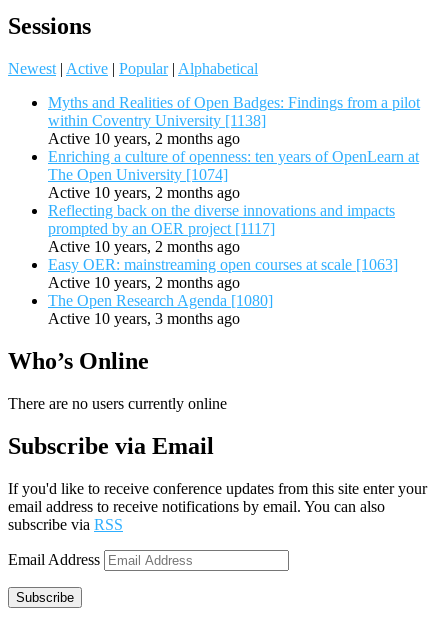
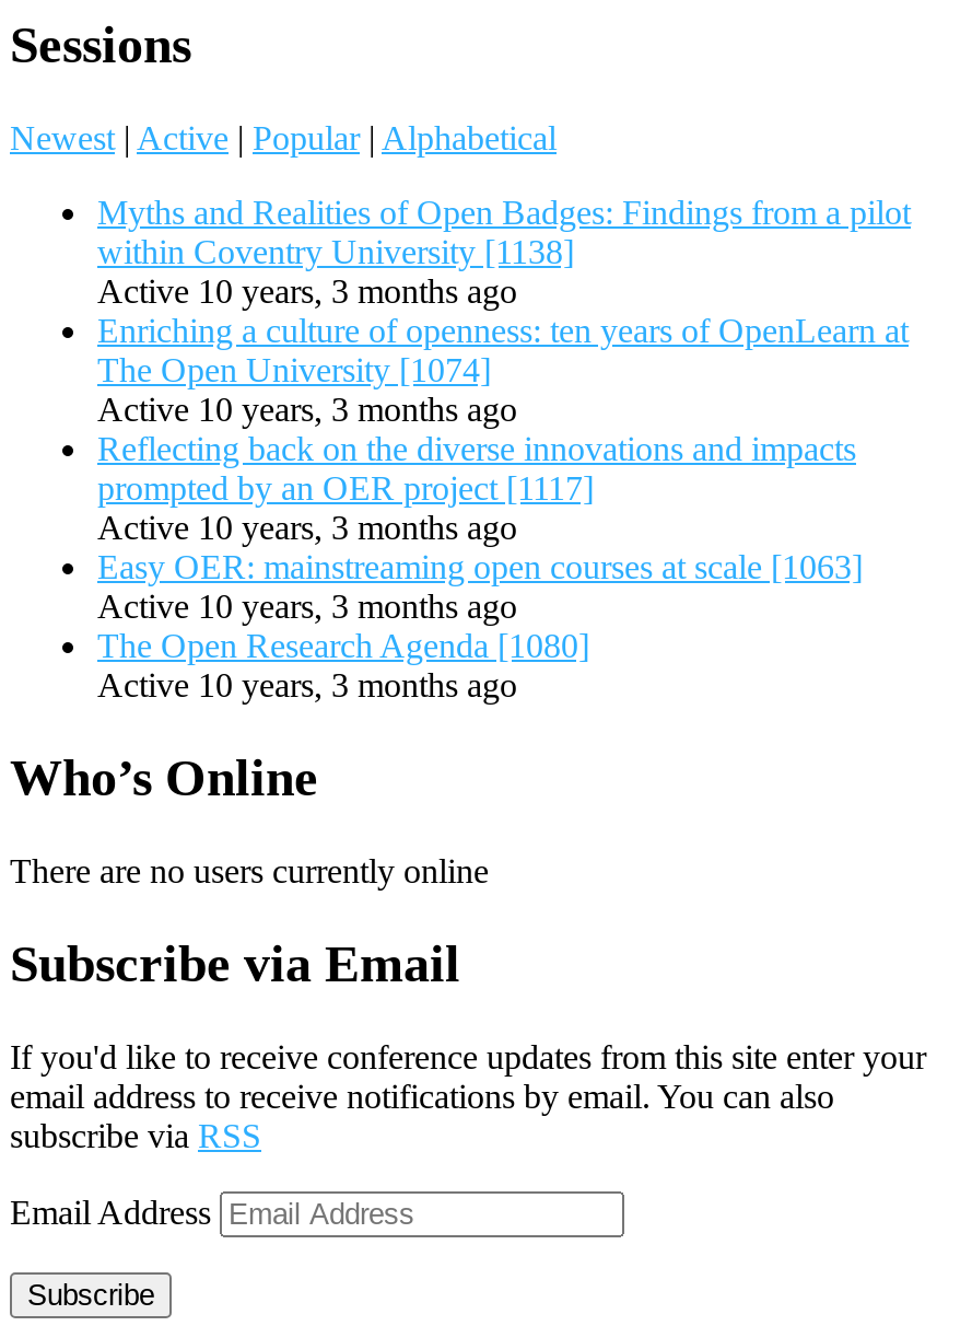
- Active 10 years, 2 months ago
+ Active 10 years, 3 months ago

- Active 10 years, 2 months ago
+ Active 10 years, 3 months ago

- Active 10 years, 2 months ago
+ Active 10 years, 3 months ago

- Active 10 years, 2 months ago
+ Active 10 years, 3 months ago
